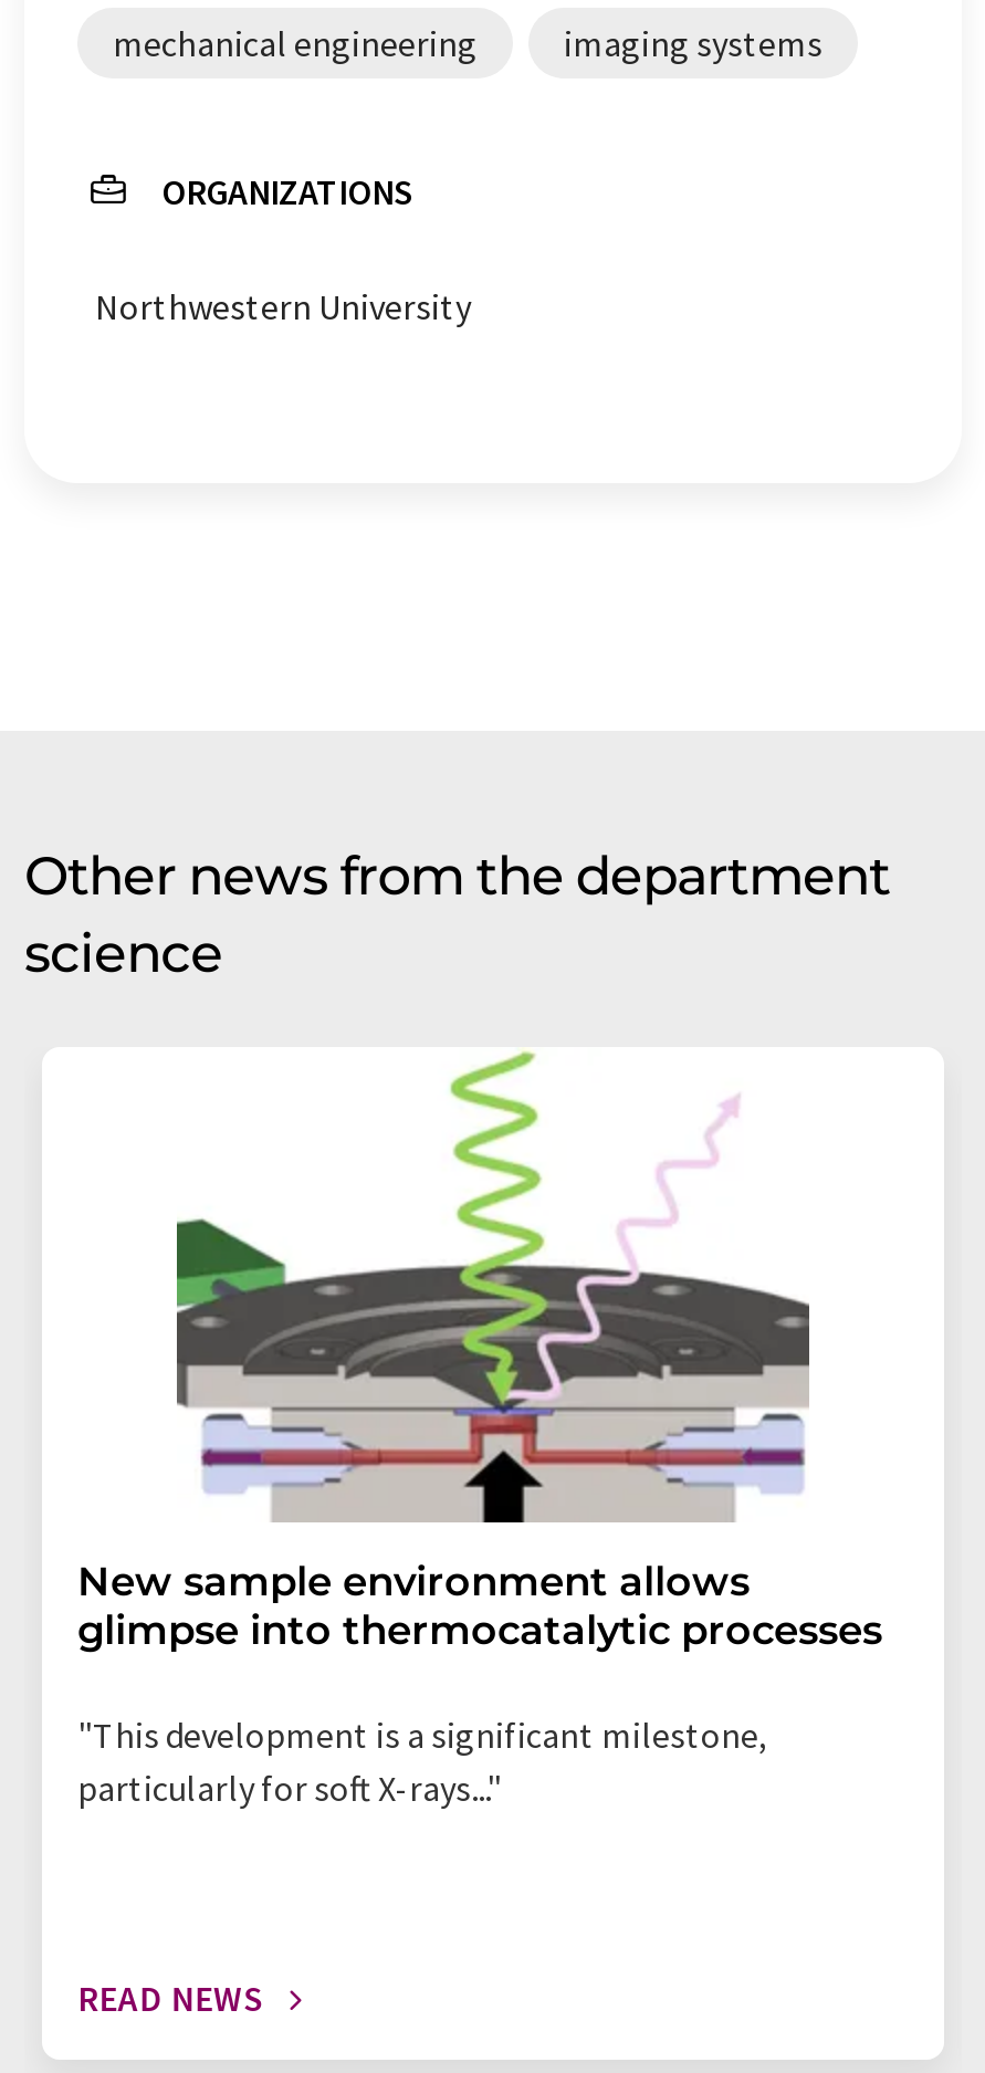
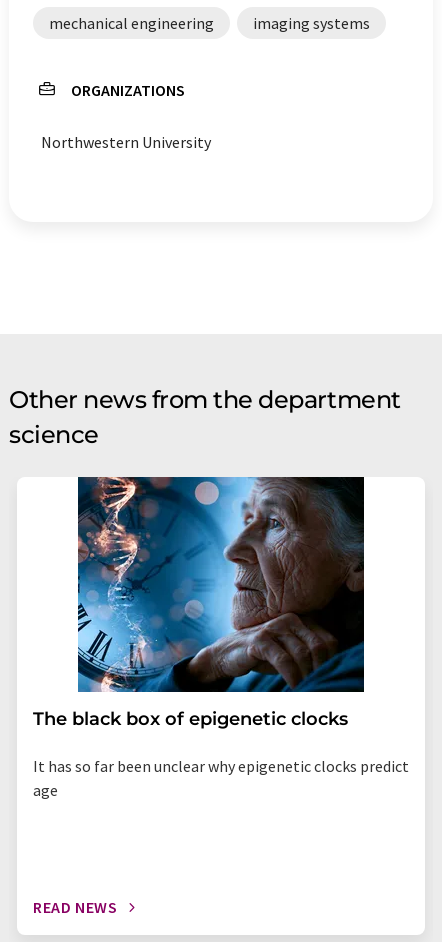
- [image]
- New sample environment allows
- glimpse into thermocatalytic processes
+ [image]
+ The black box of epigenetic clocks

- "This development is a significant milestone,
- particularly for soft X-rays..."
+ It has so far been unclear why epigenetic clocks predict
+ age
